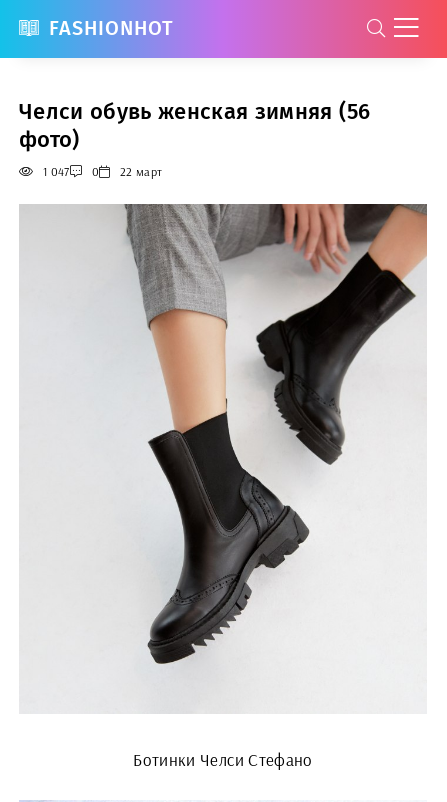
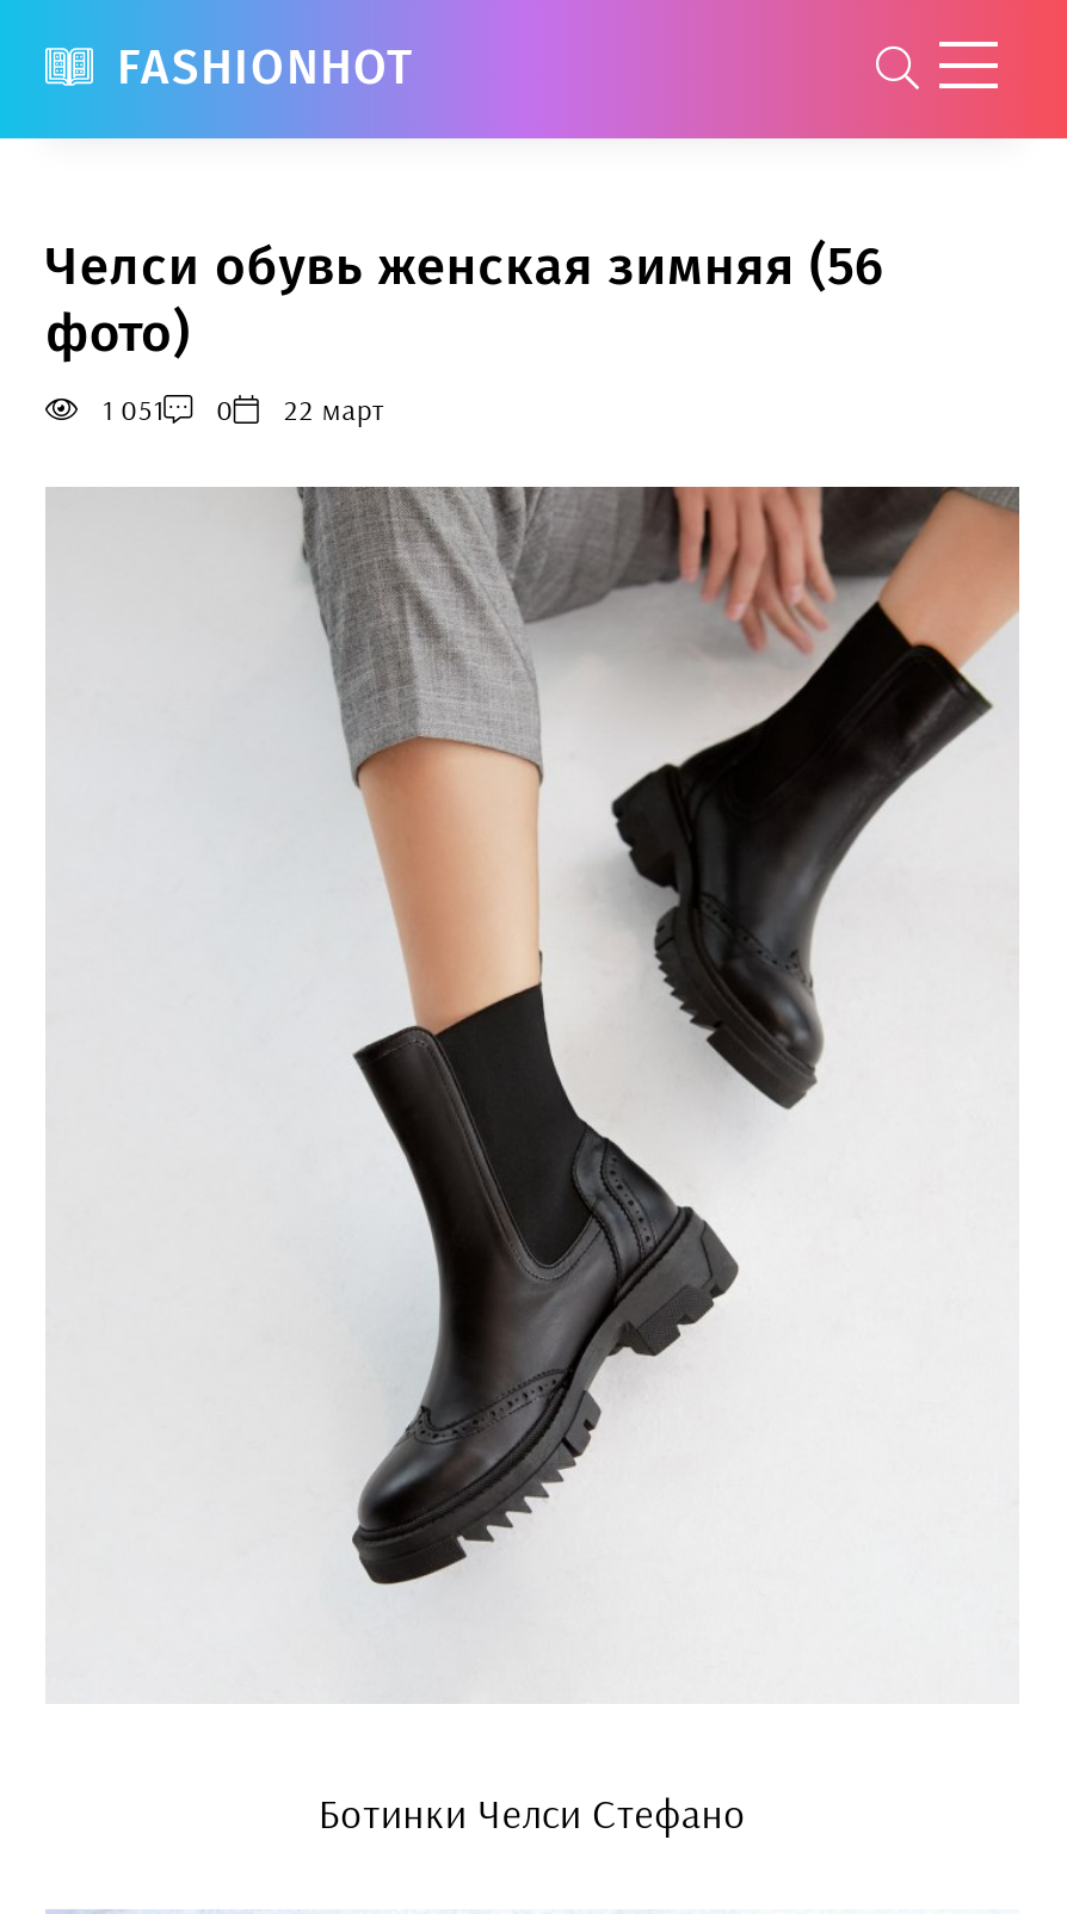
- 1 047
+ 1 051
